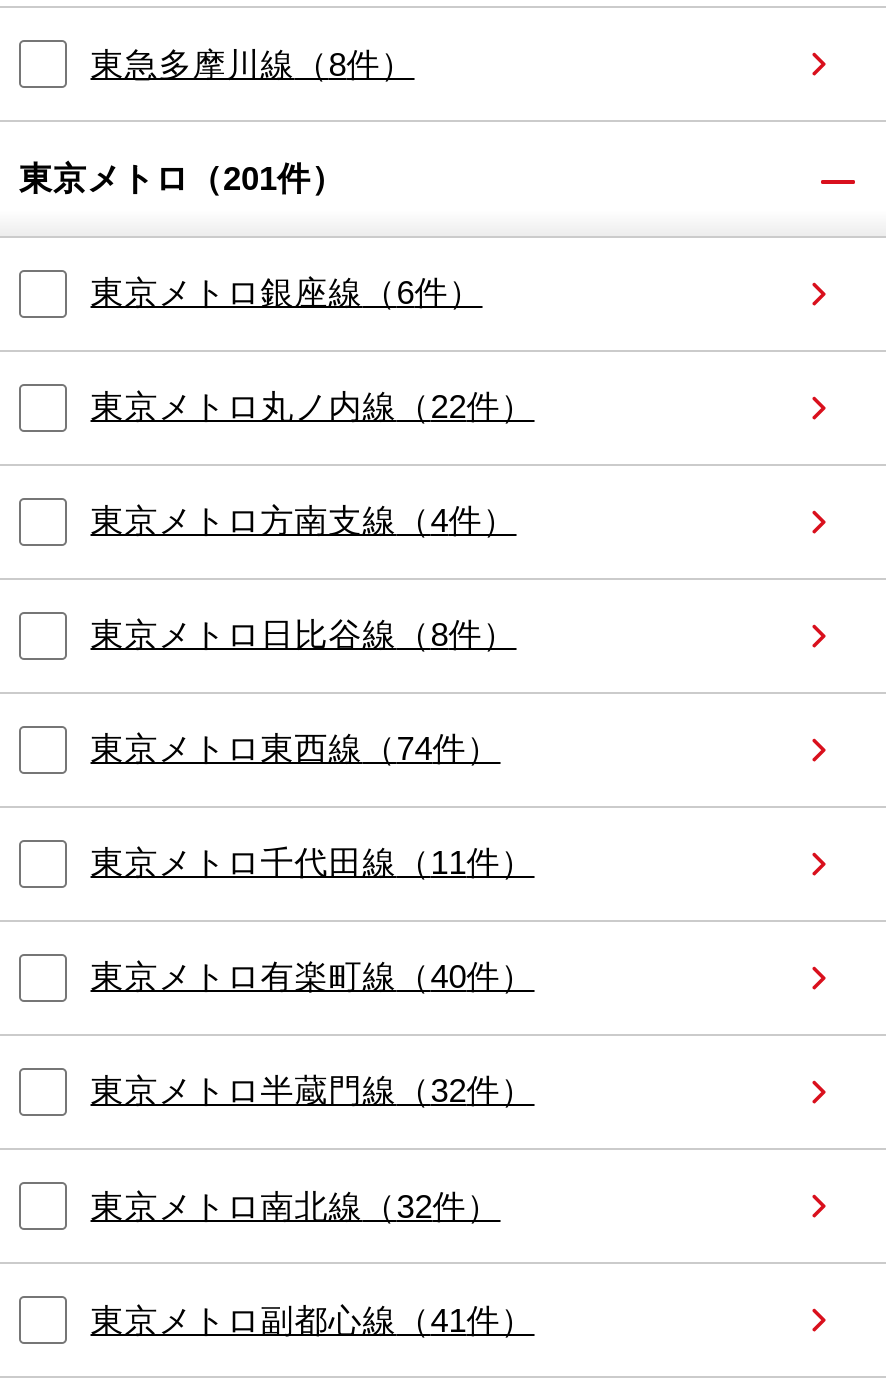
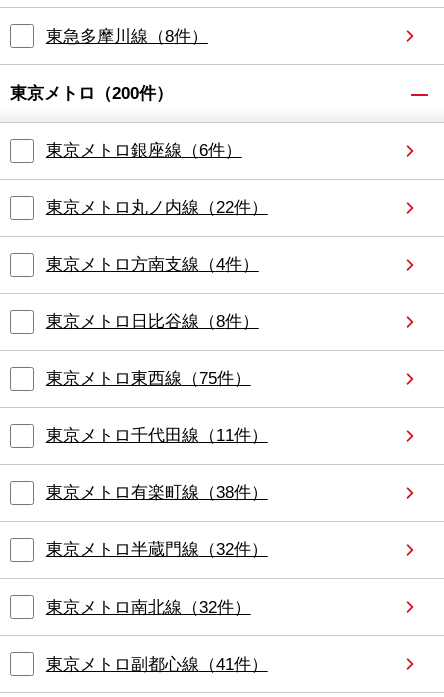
- 東京メトロ（201件）
+ 東京メトロ（200件）

- 東京メトロ東西線（74件）
+ 東京メトロ東西線（75件）

- 東京メトロ有楽町線（40件）
+ 東京メトロ有楽町線（38件）
